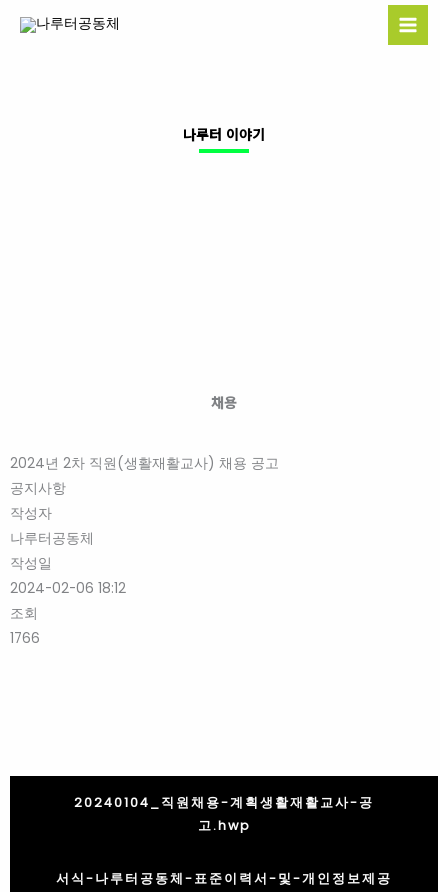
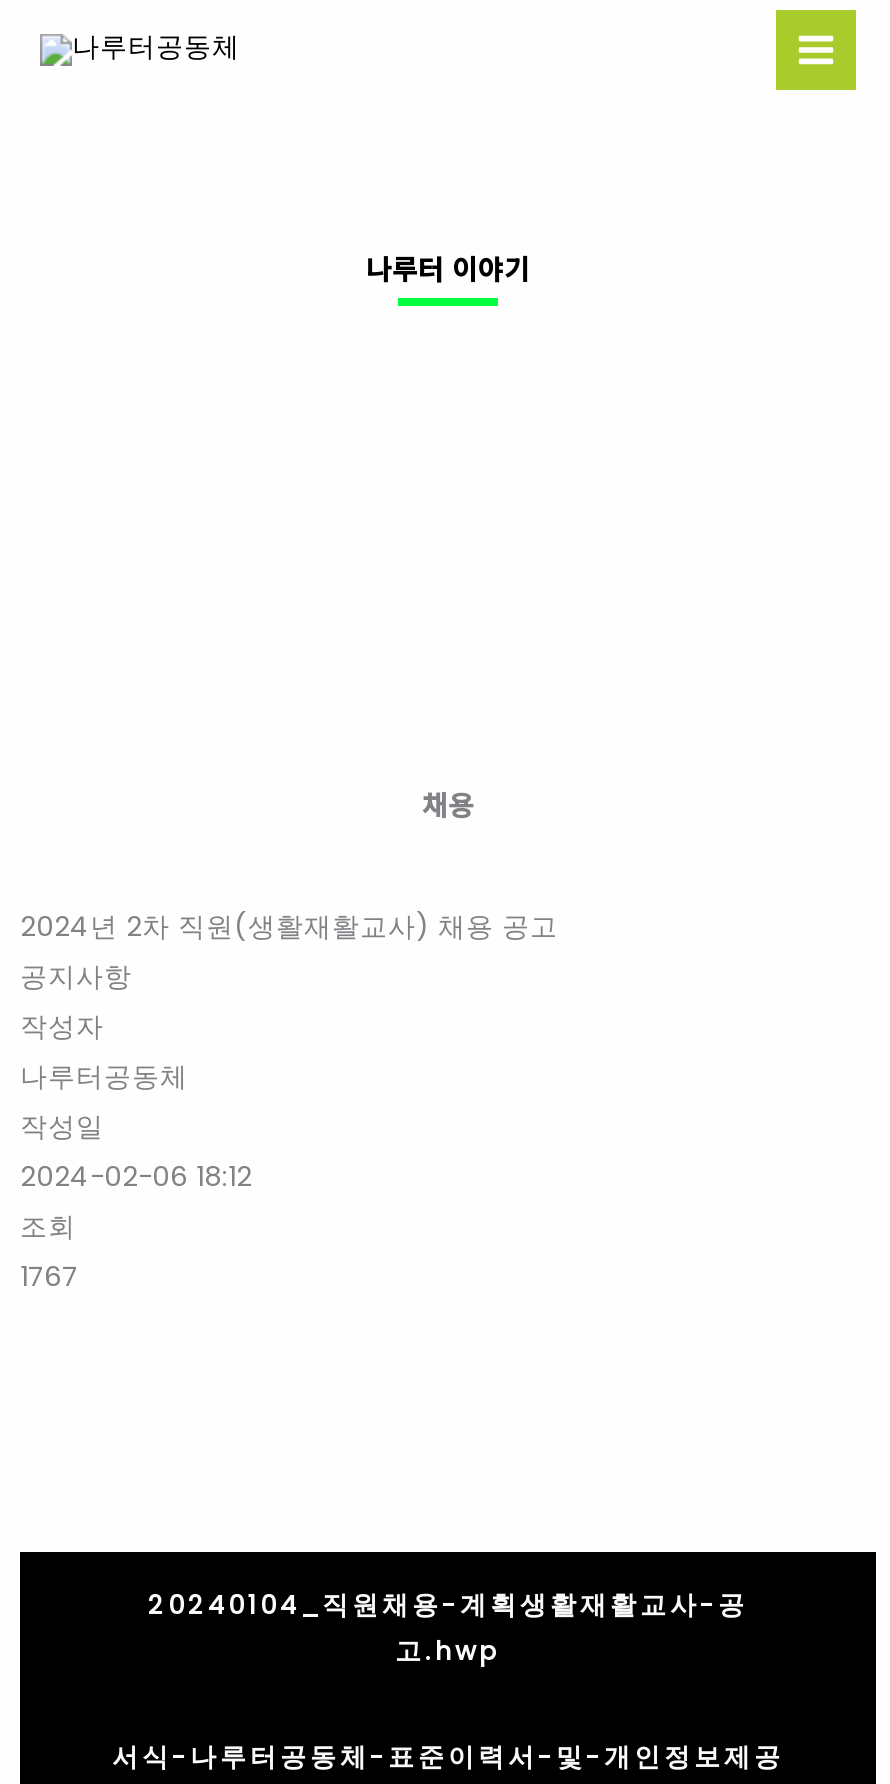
- 1766
+ 1767
